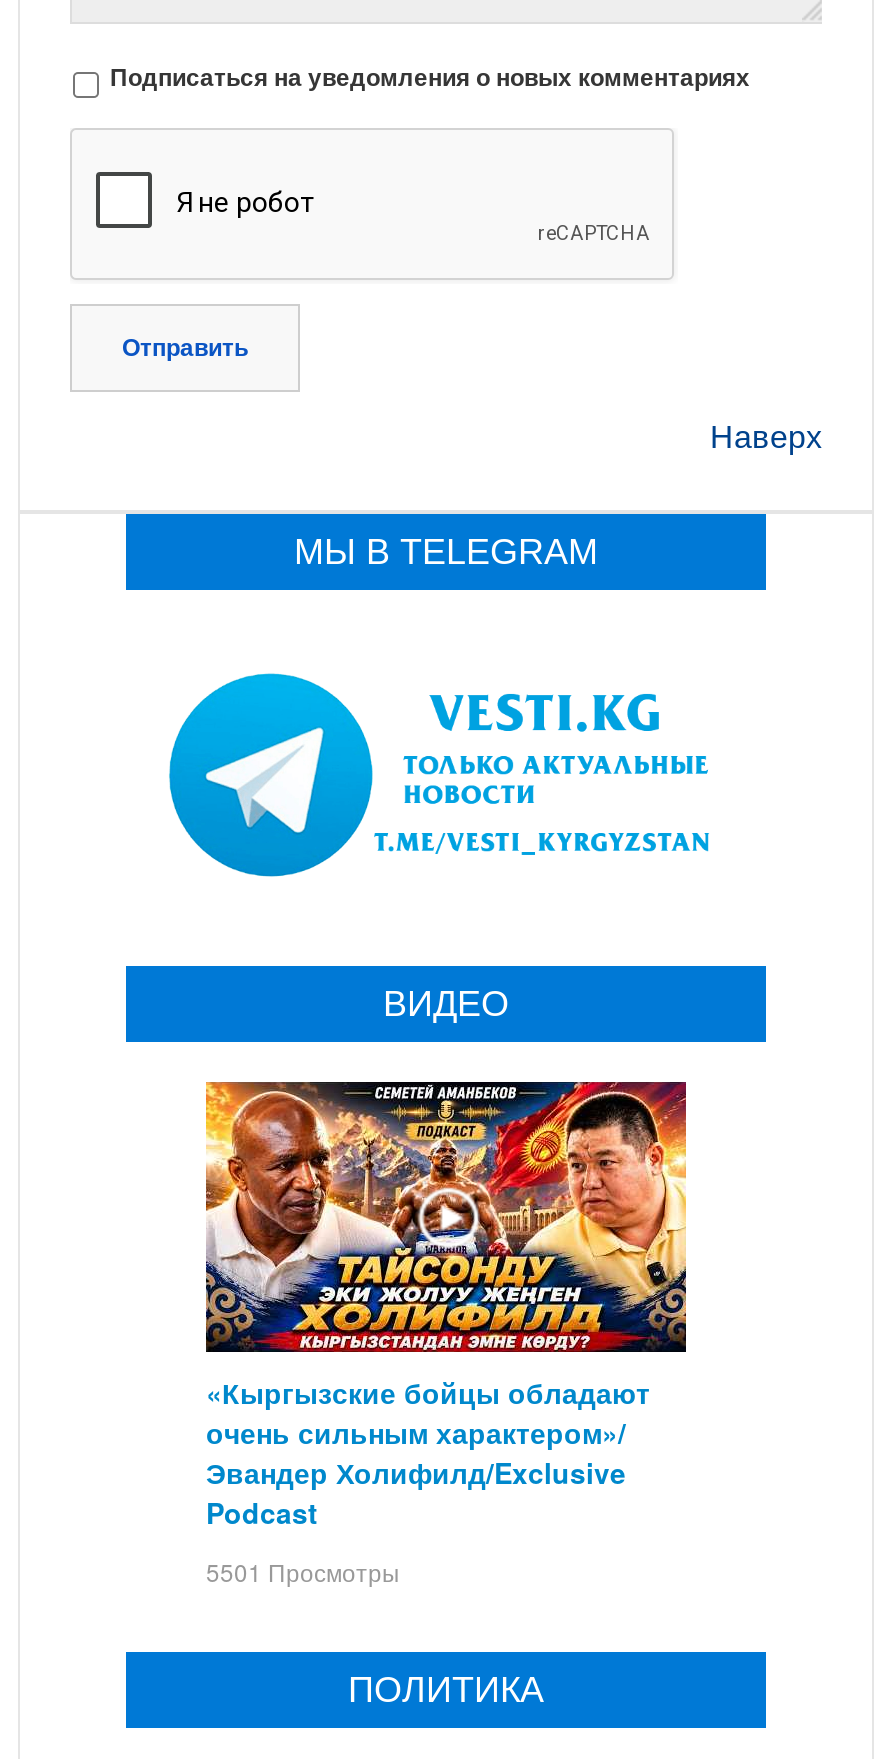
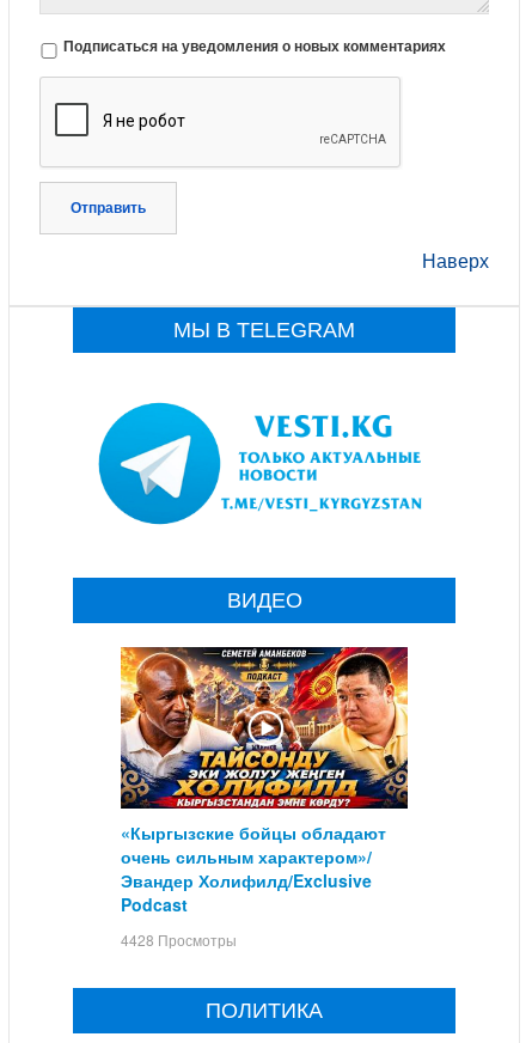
- 5501 Просмотры
+ 4428 Просмотры
